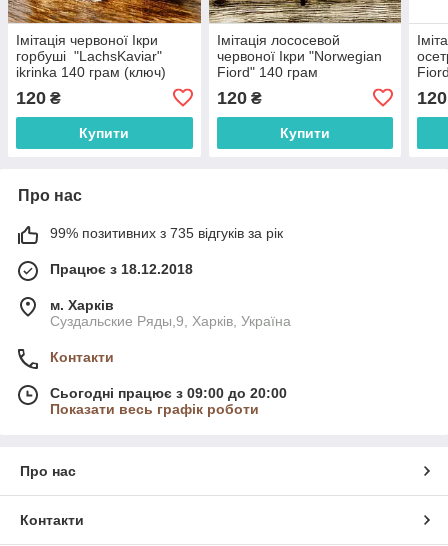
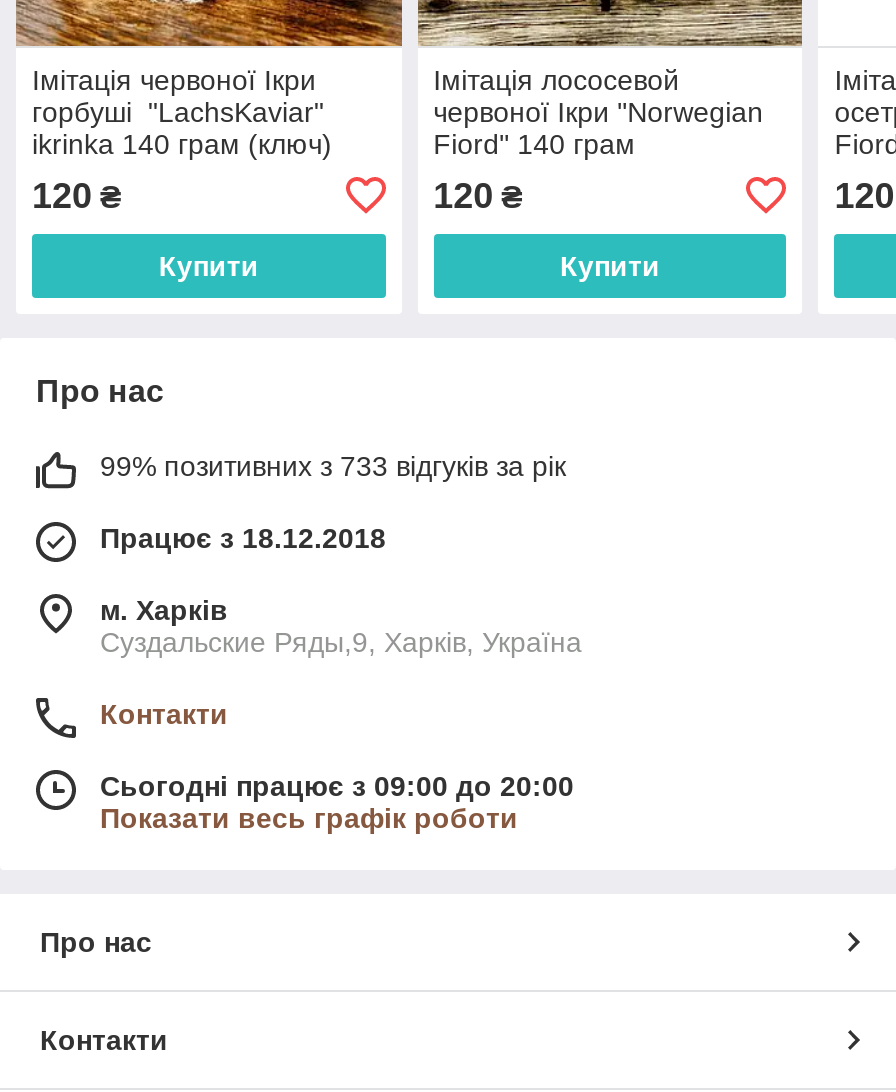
- 99% позитивних з 735 відгуків за рік
+ 99% позитивних з 733 відгуків за рік
